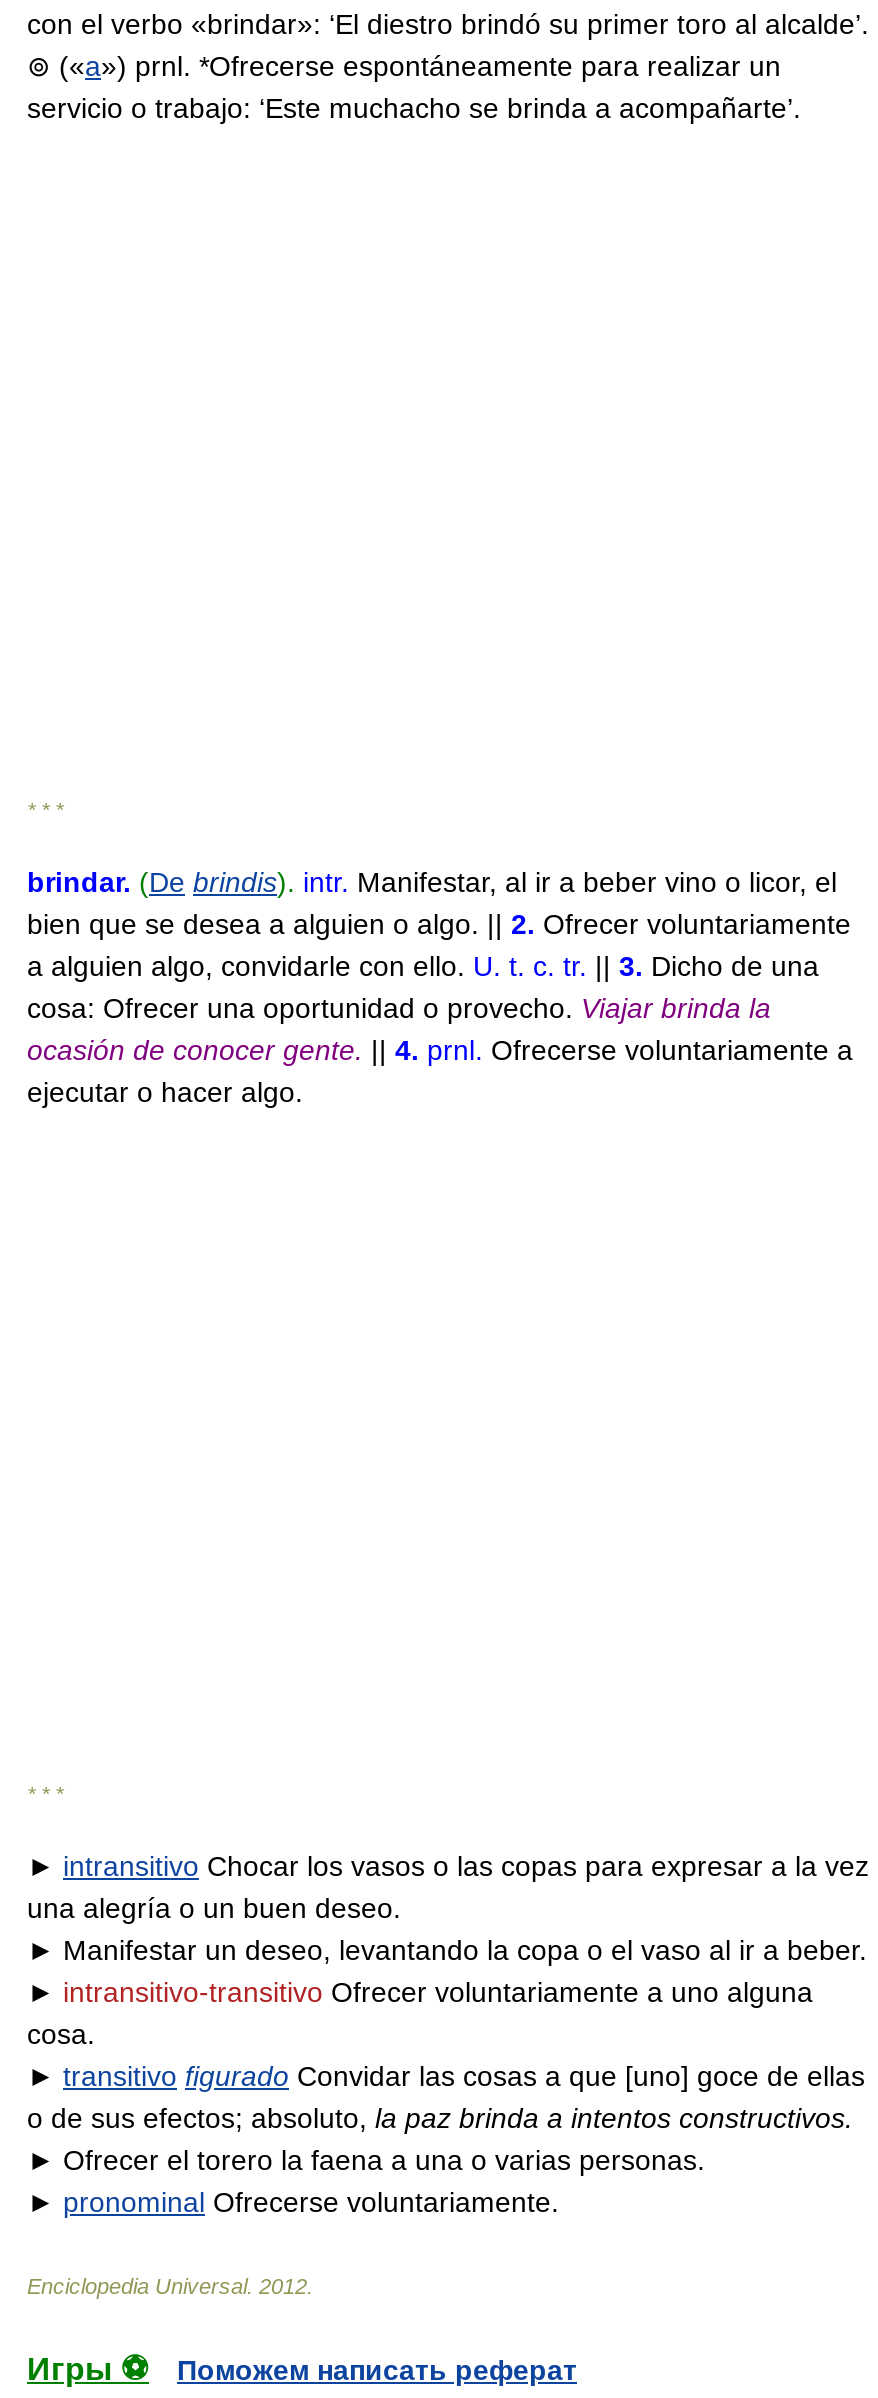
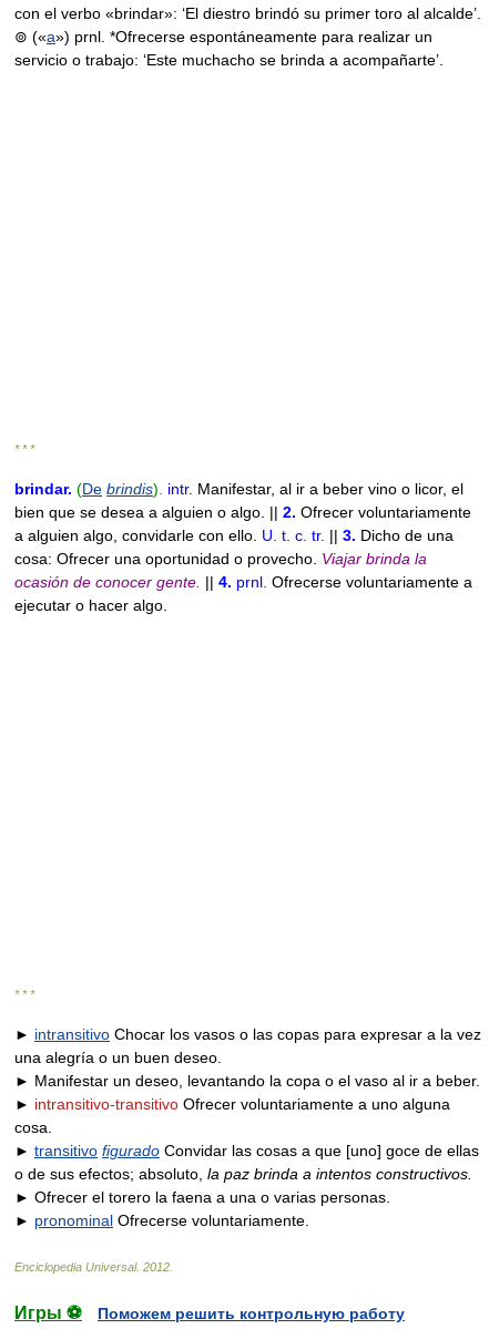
- Поможем написать реферат
+ Поможем решить контрольную работу
